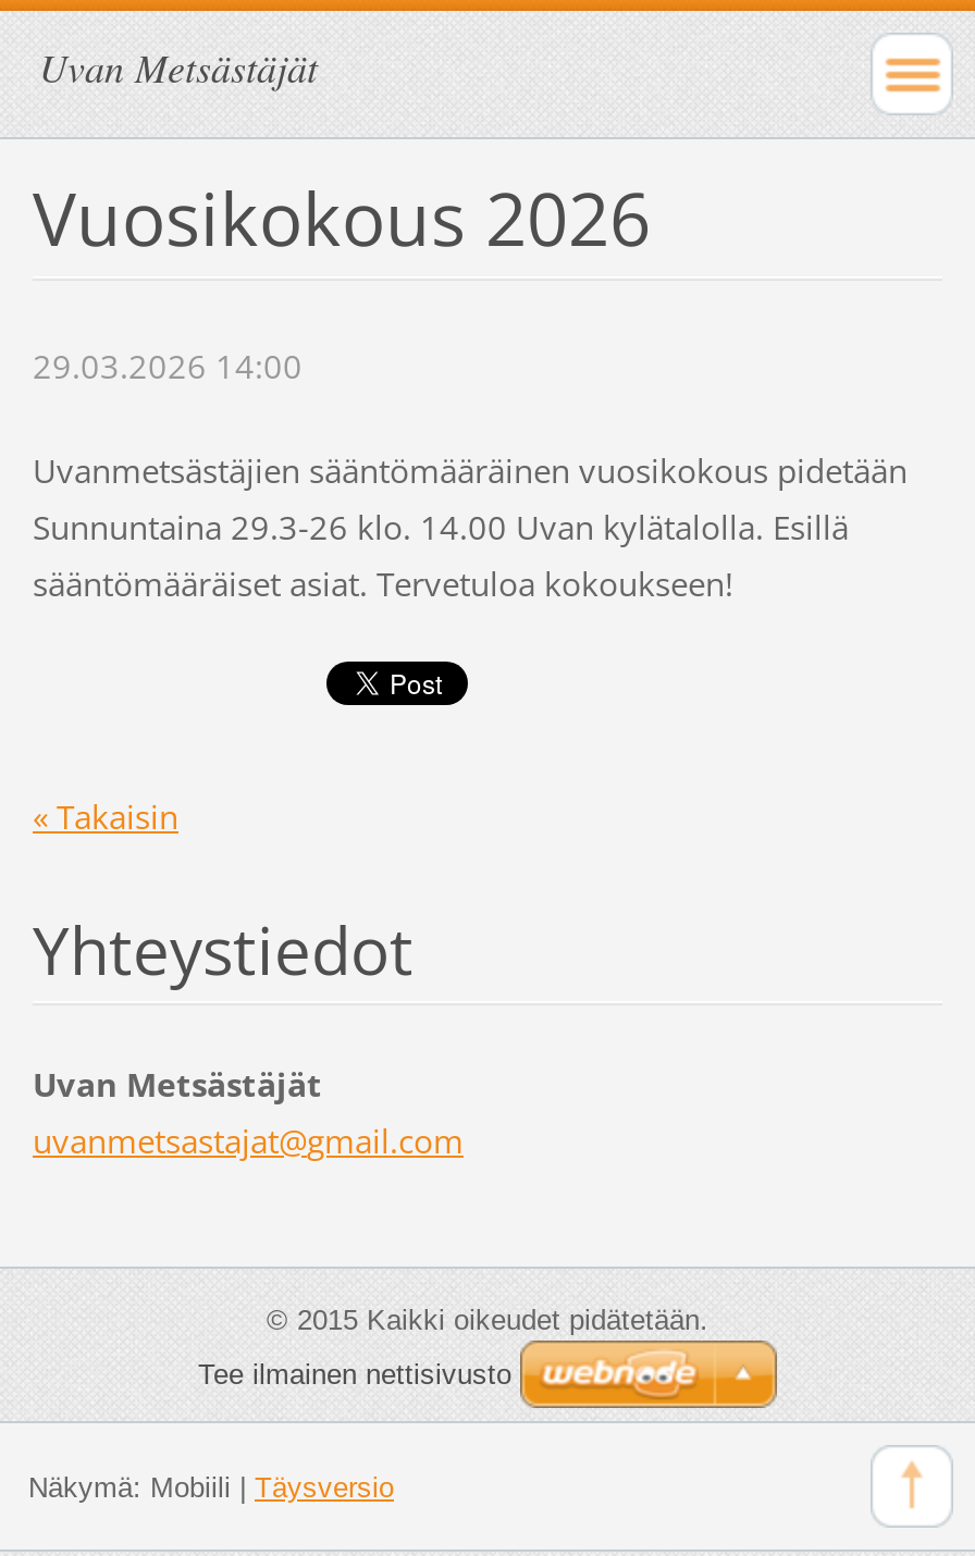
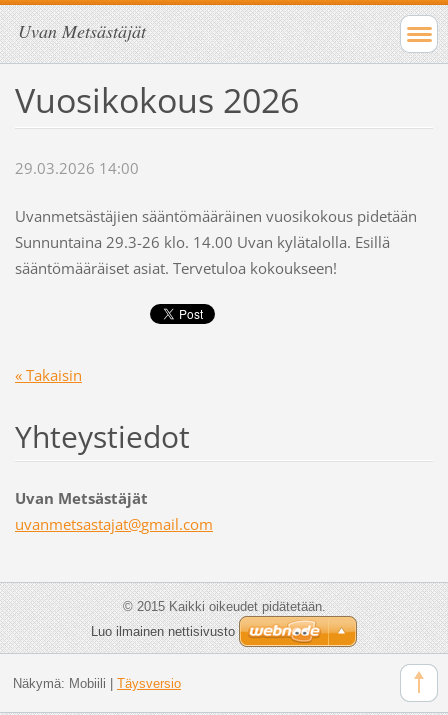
- Tee ilmainen nettisivusto
+ Luo ilmainen nettisivusto
